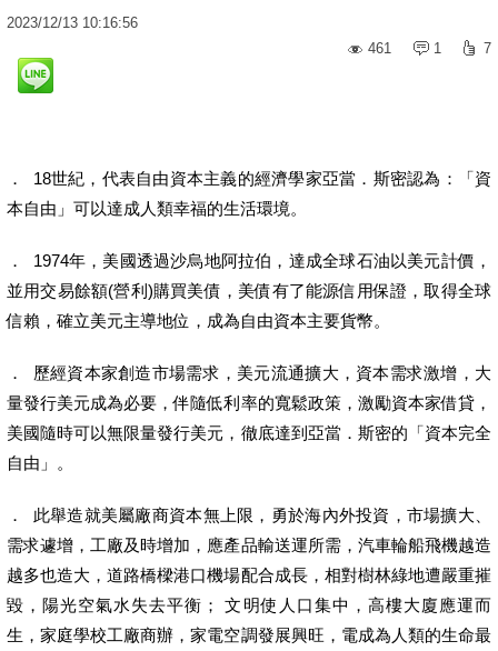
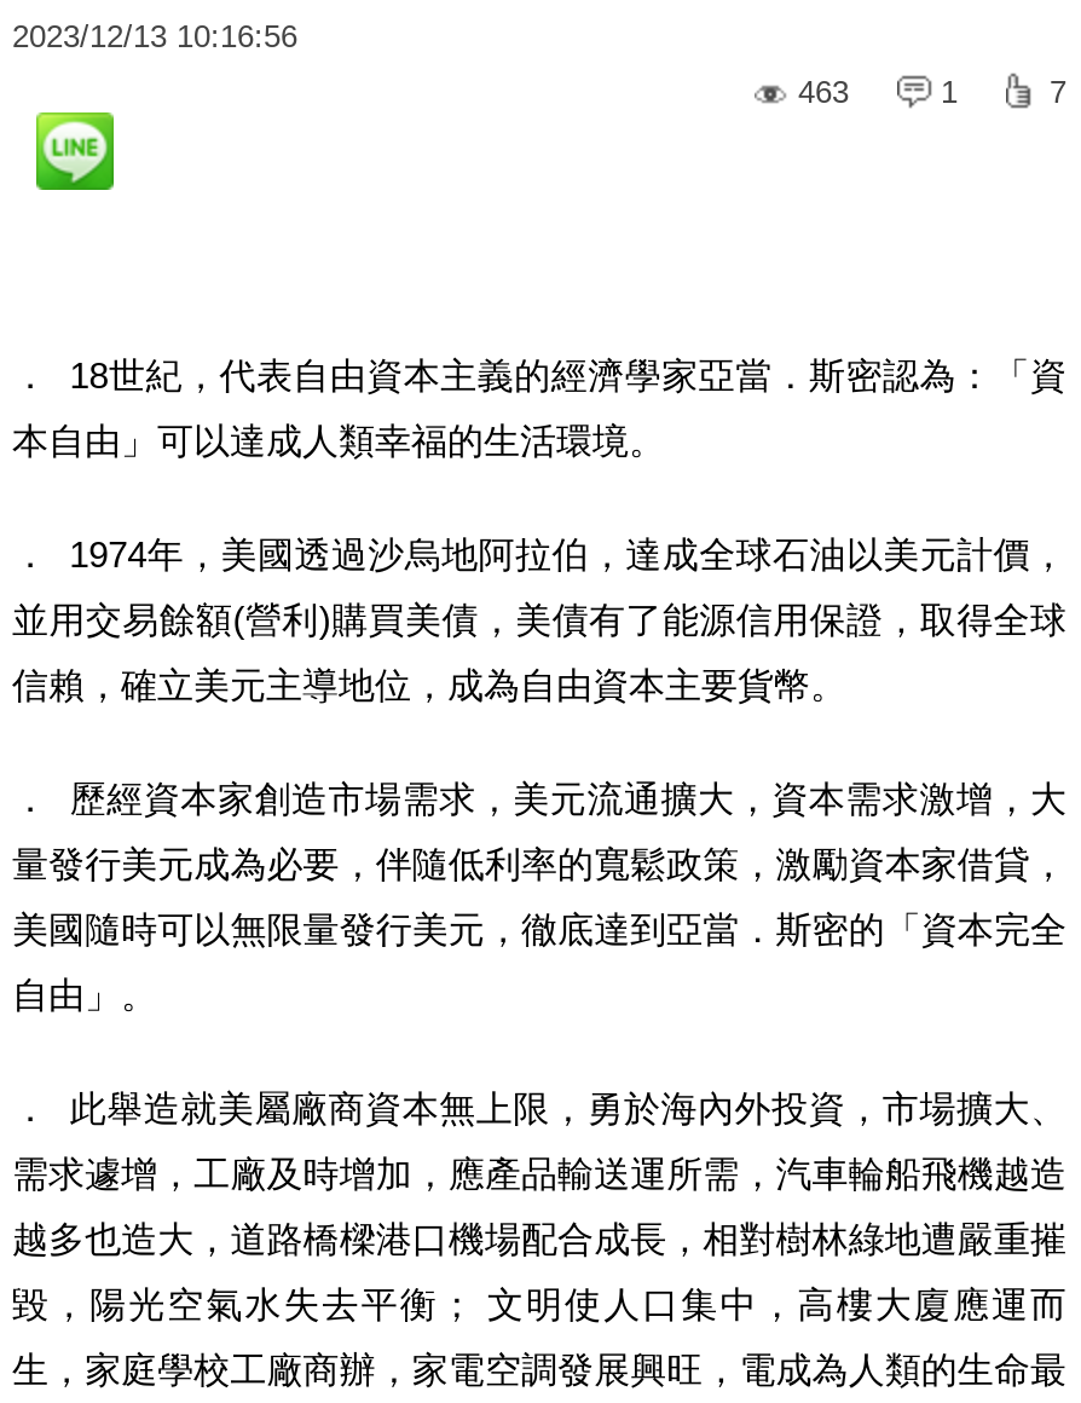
- 461
+ 463
